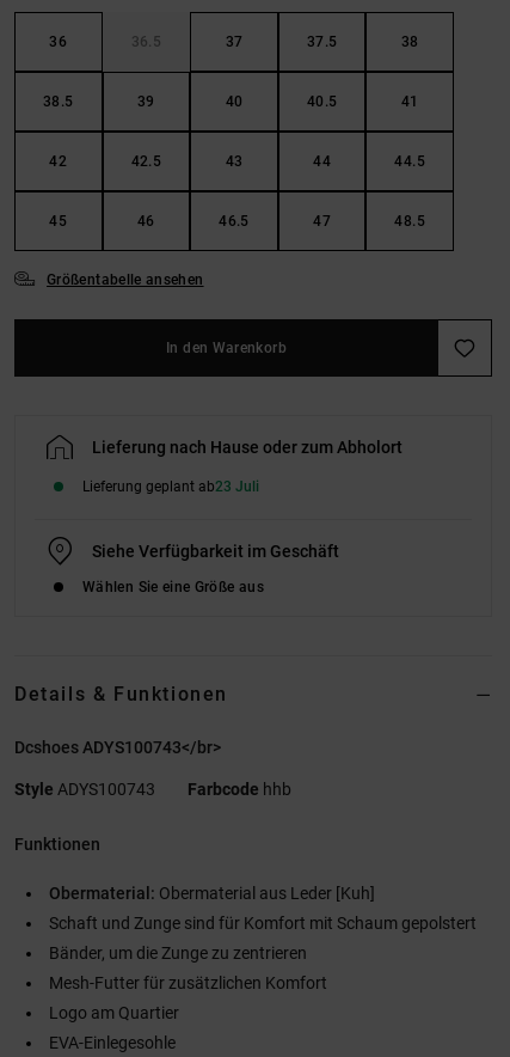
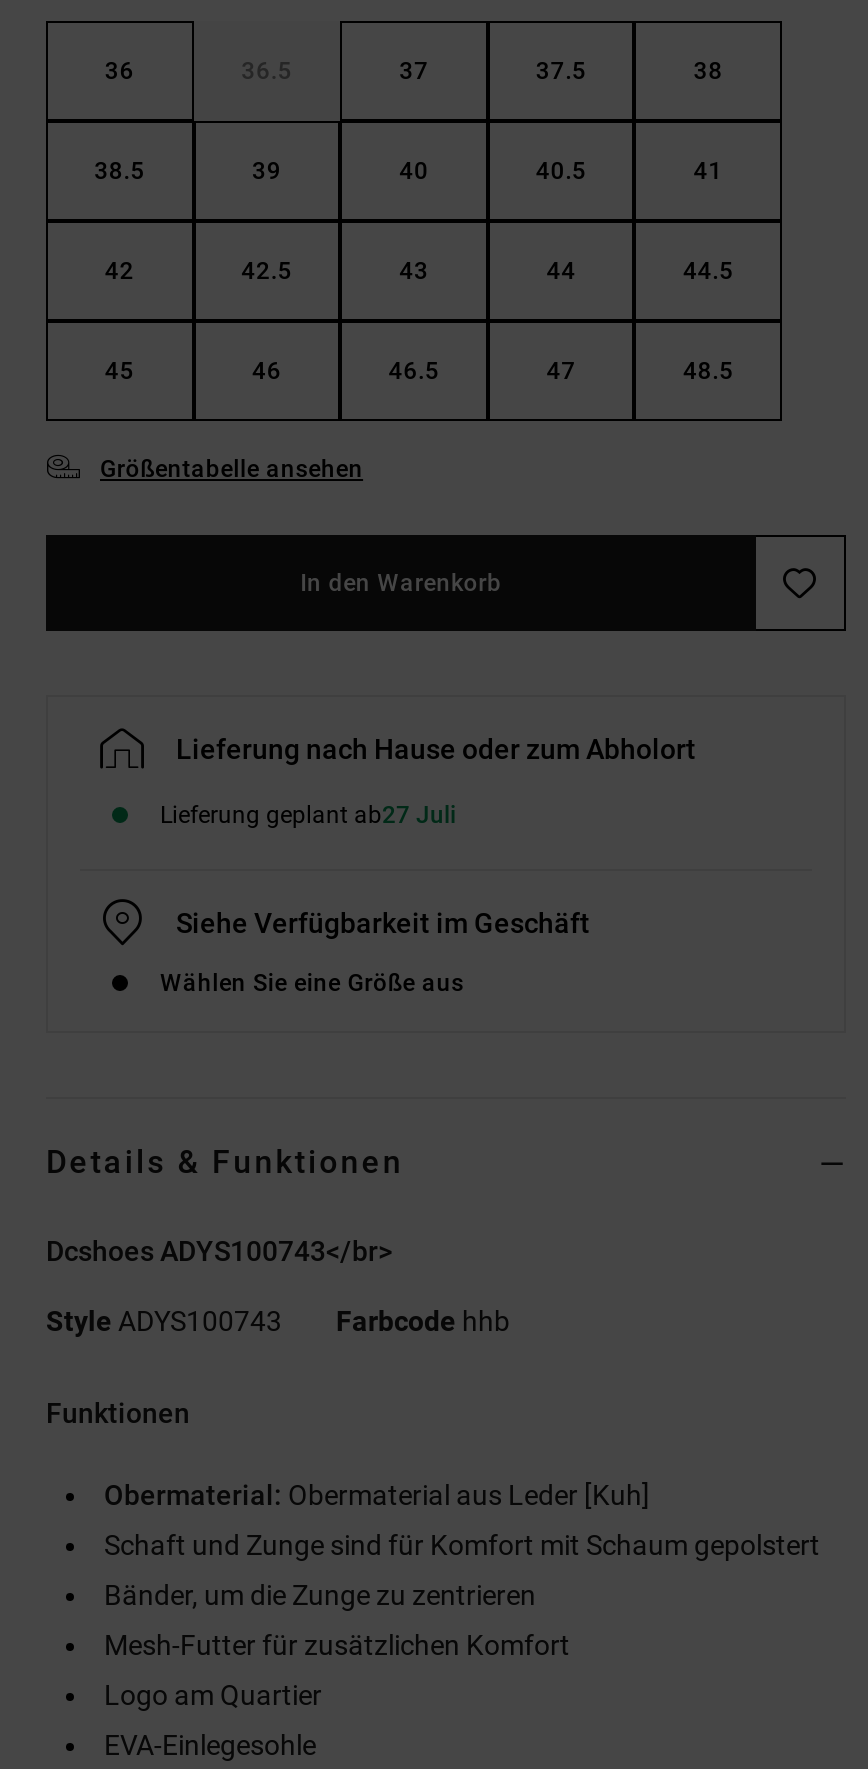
- Lieferung geplant ab23 Juli
+ Lieferung geplant ab27 Juli
